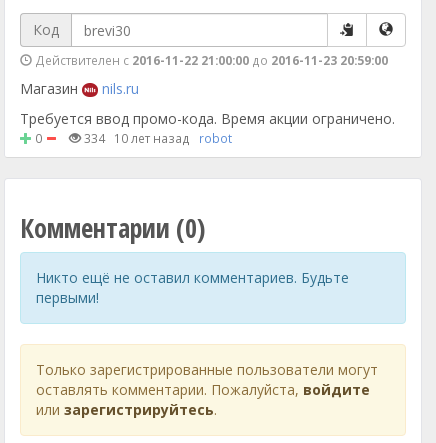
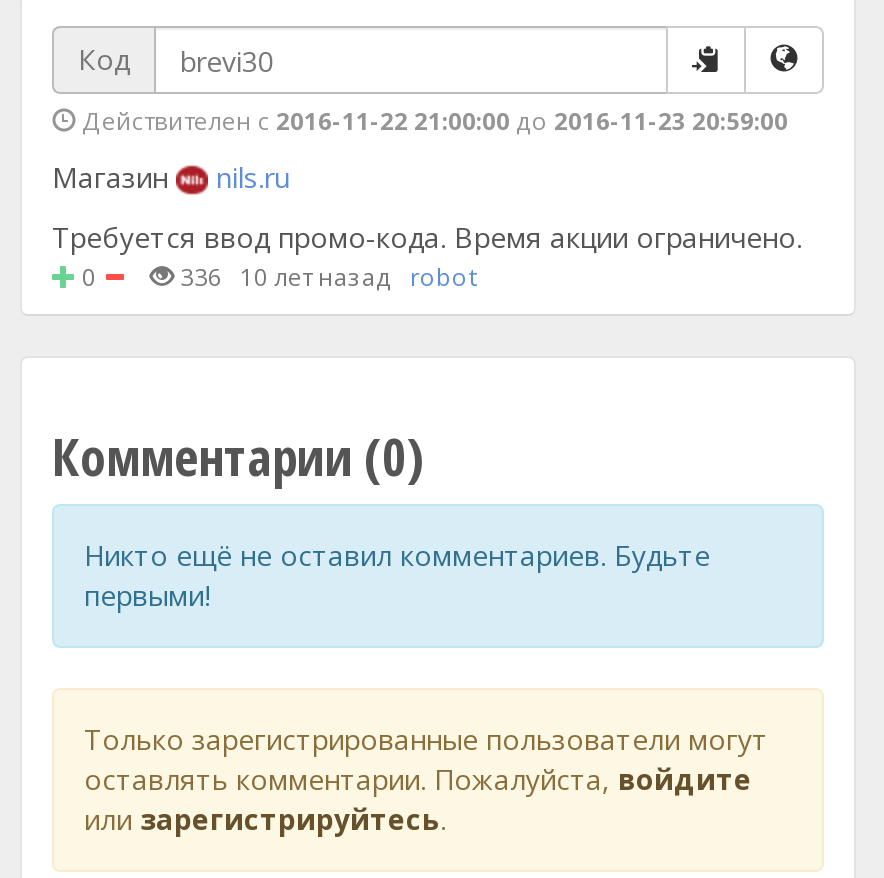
- 334 10 лет назад robot
+ 336 10 лет назад robot
